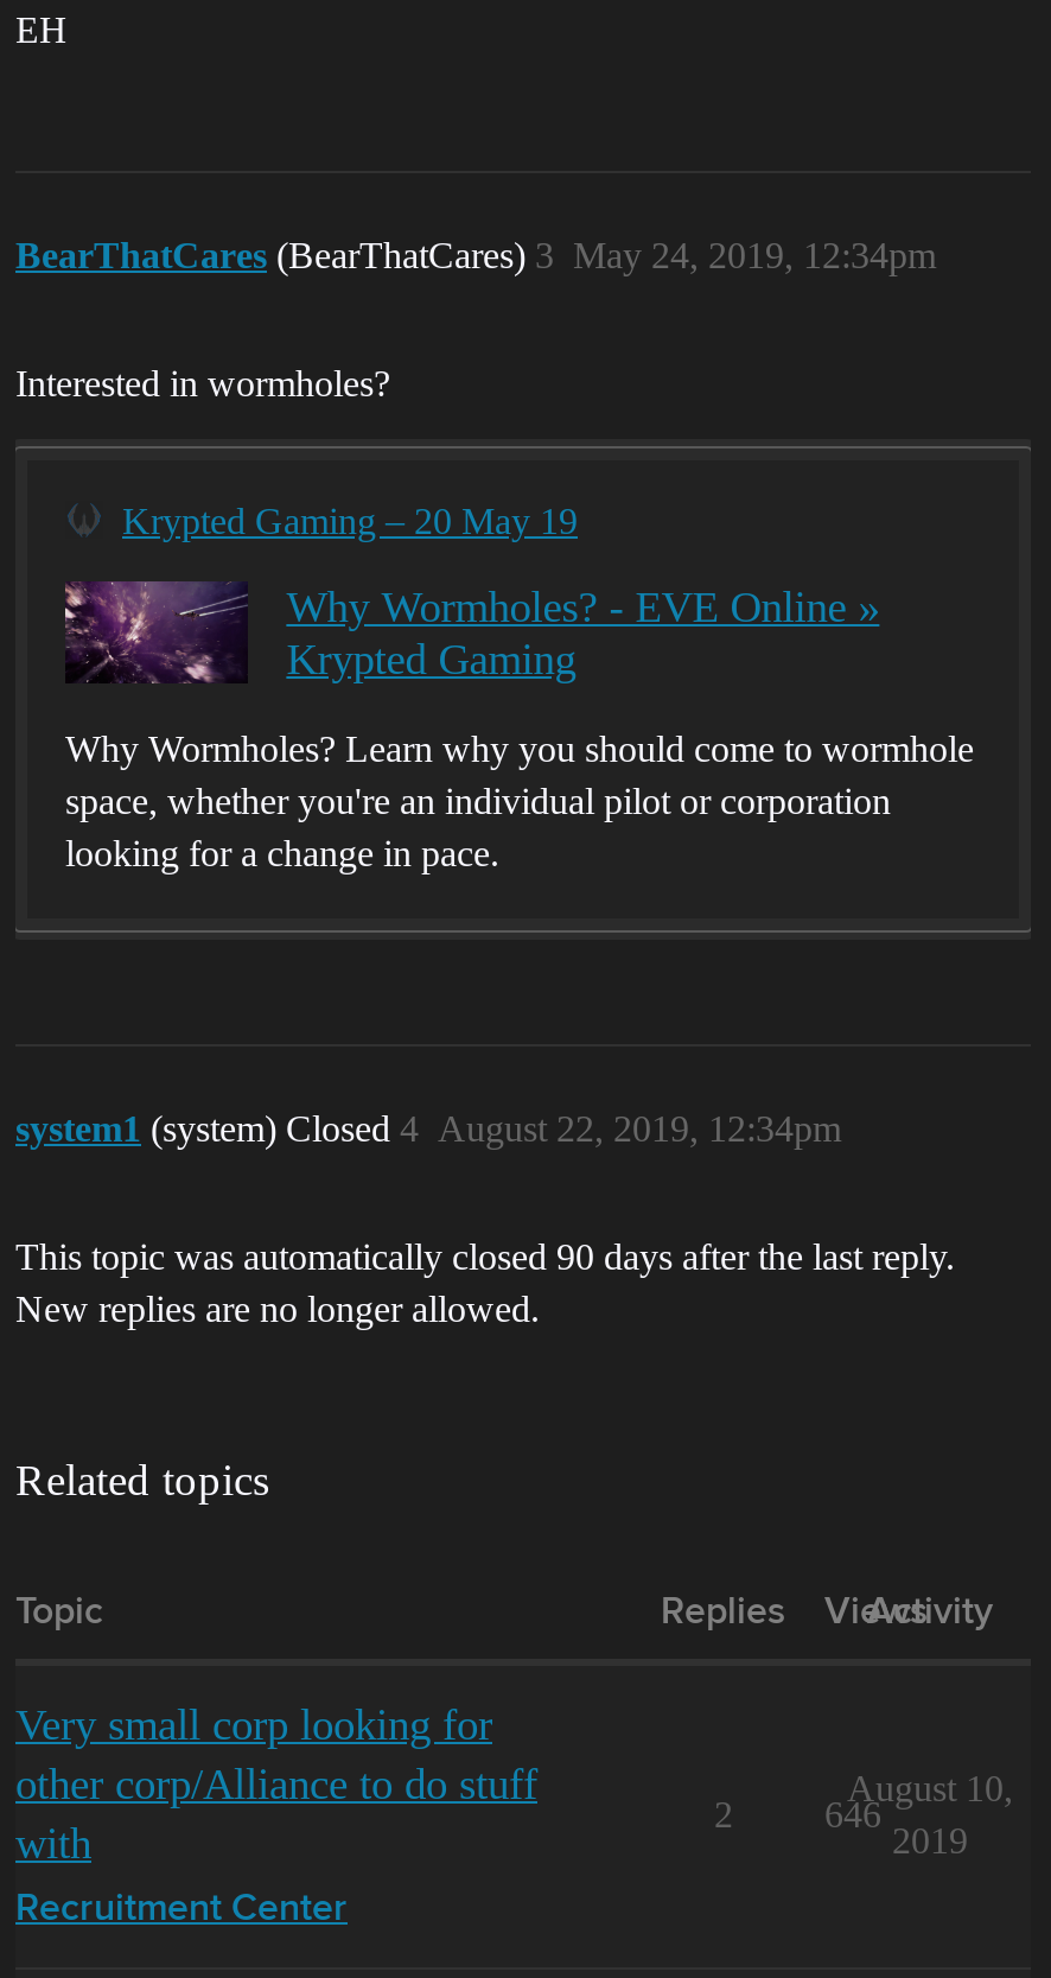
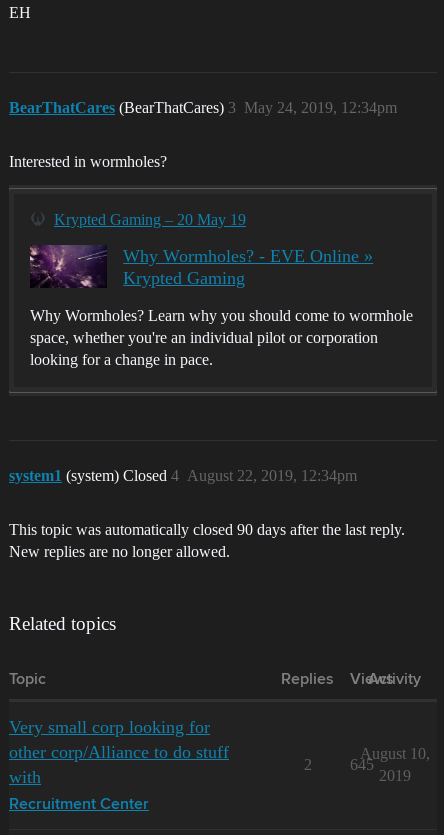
- 646
+ 645
